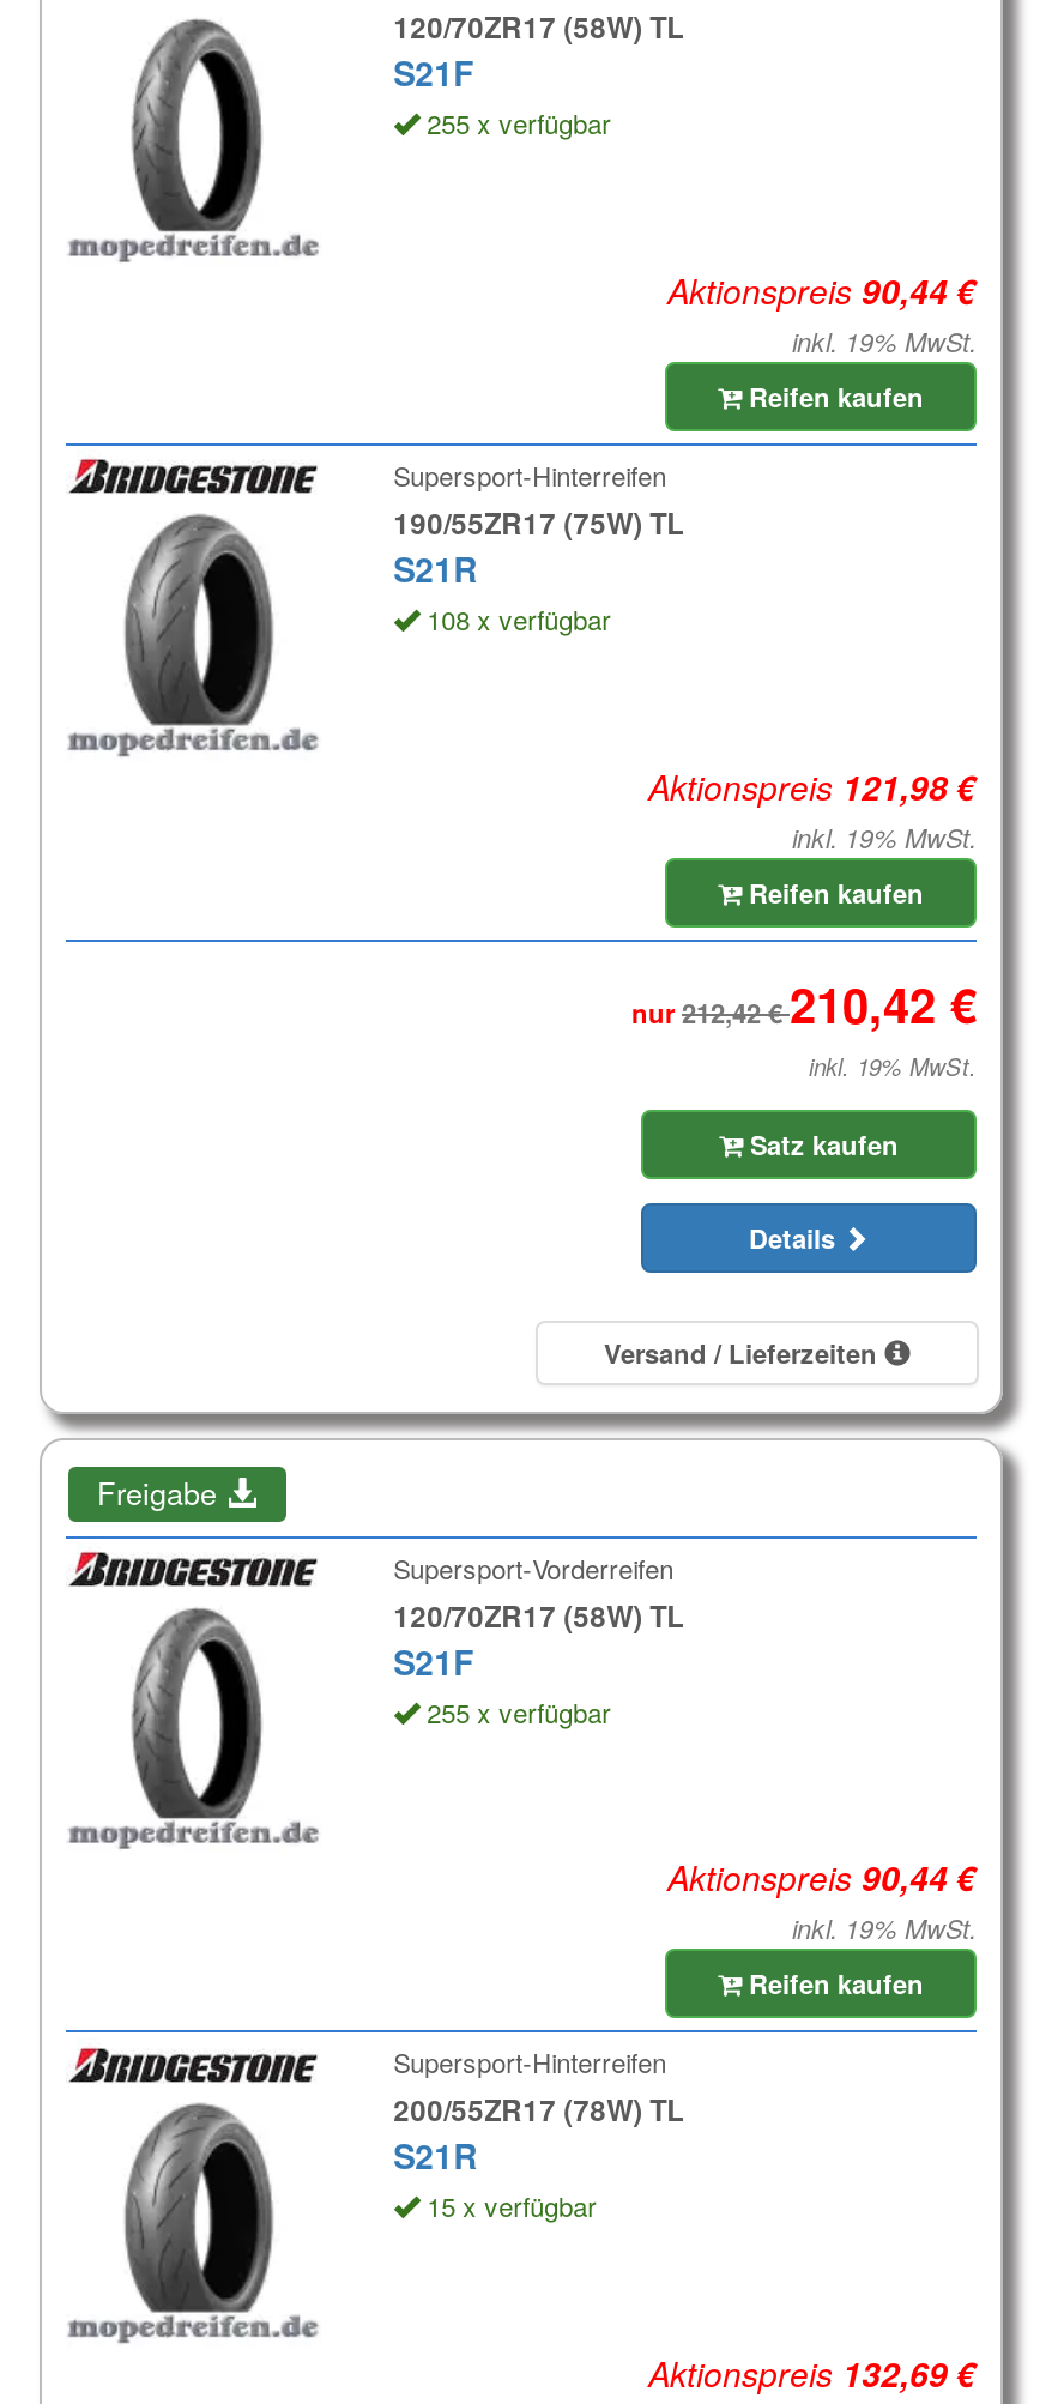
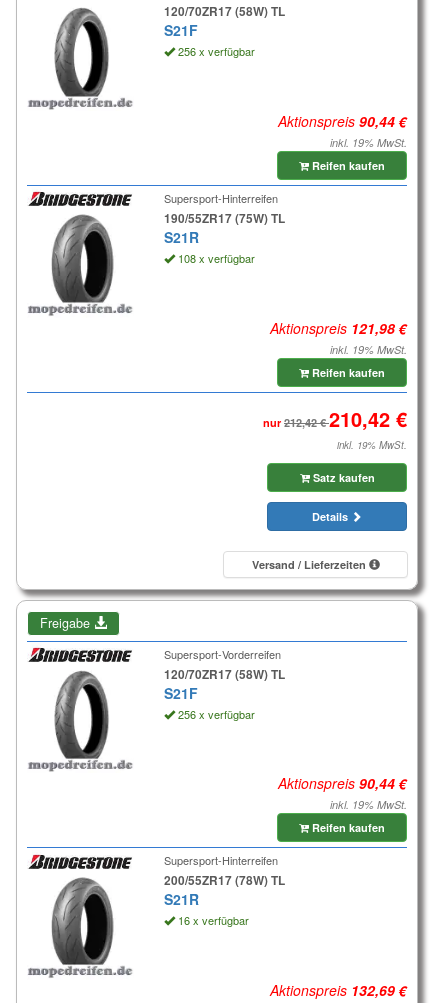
- 255 x verfügbar
+ 256 x verfügbar

- 255 x verfügbar
+ 256 x verfügbar

- 15 x verfügbar
+ 16 x verfügbar
